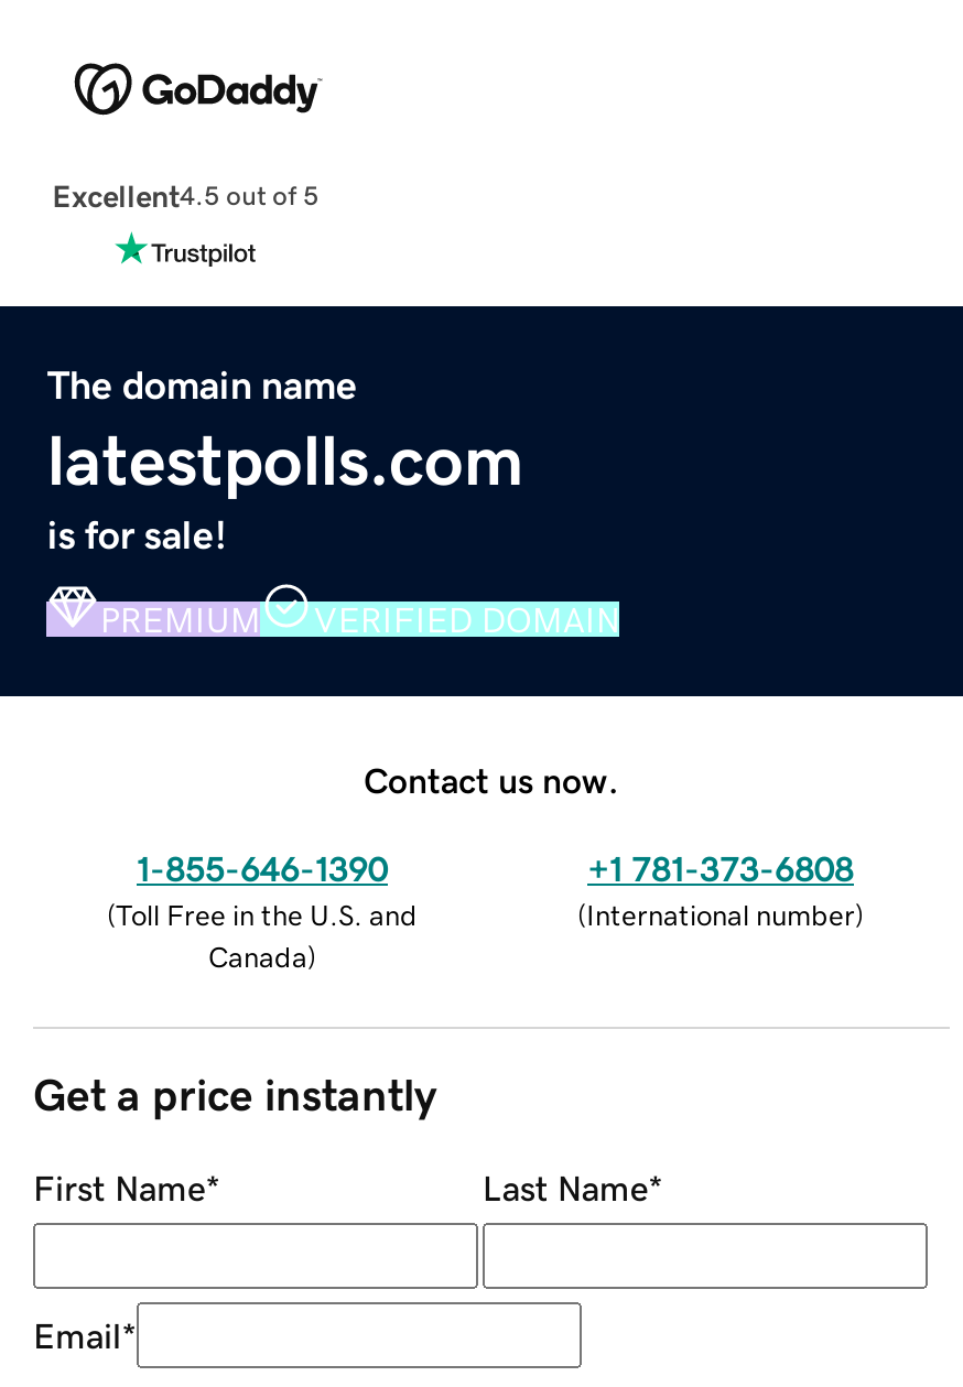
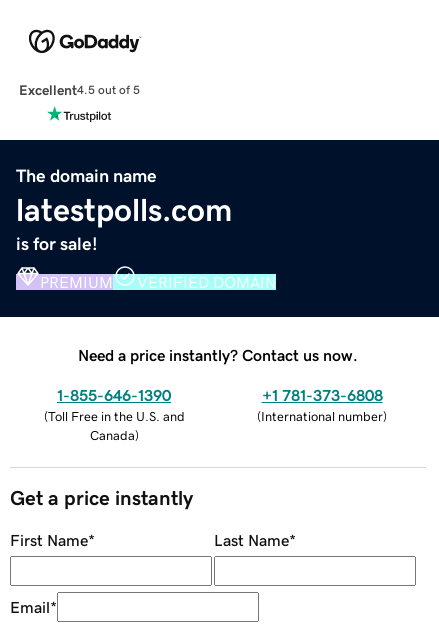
- Contact us now.
+ Need a price instantly? Contact us now.
